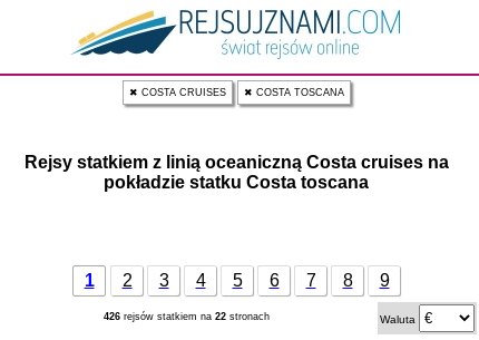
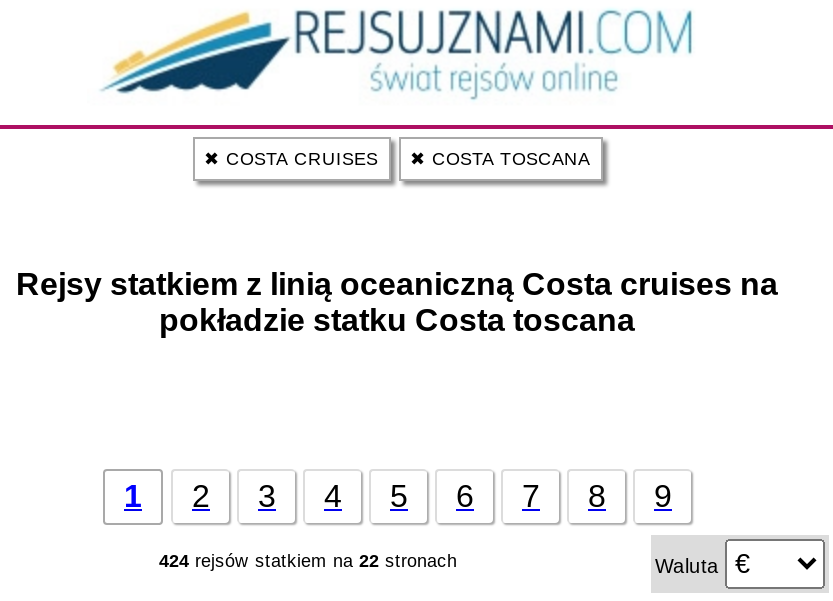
- 426 rejsów statkiem na 22 stronach
+ 424 rejsów statkiem na 22 stronach
